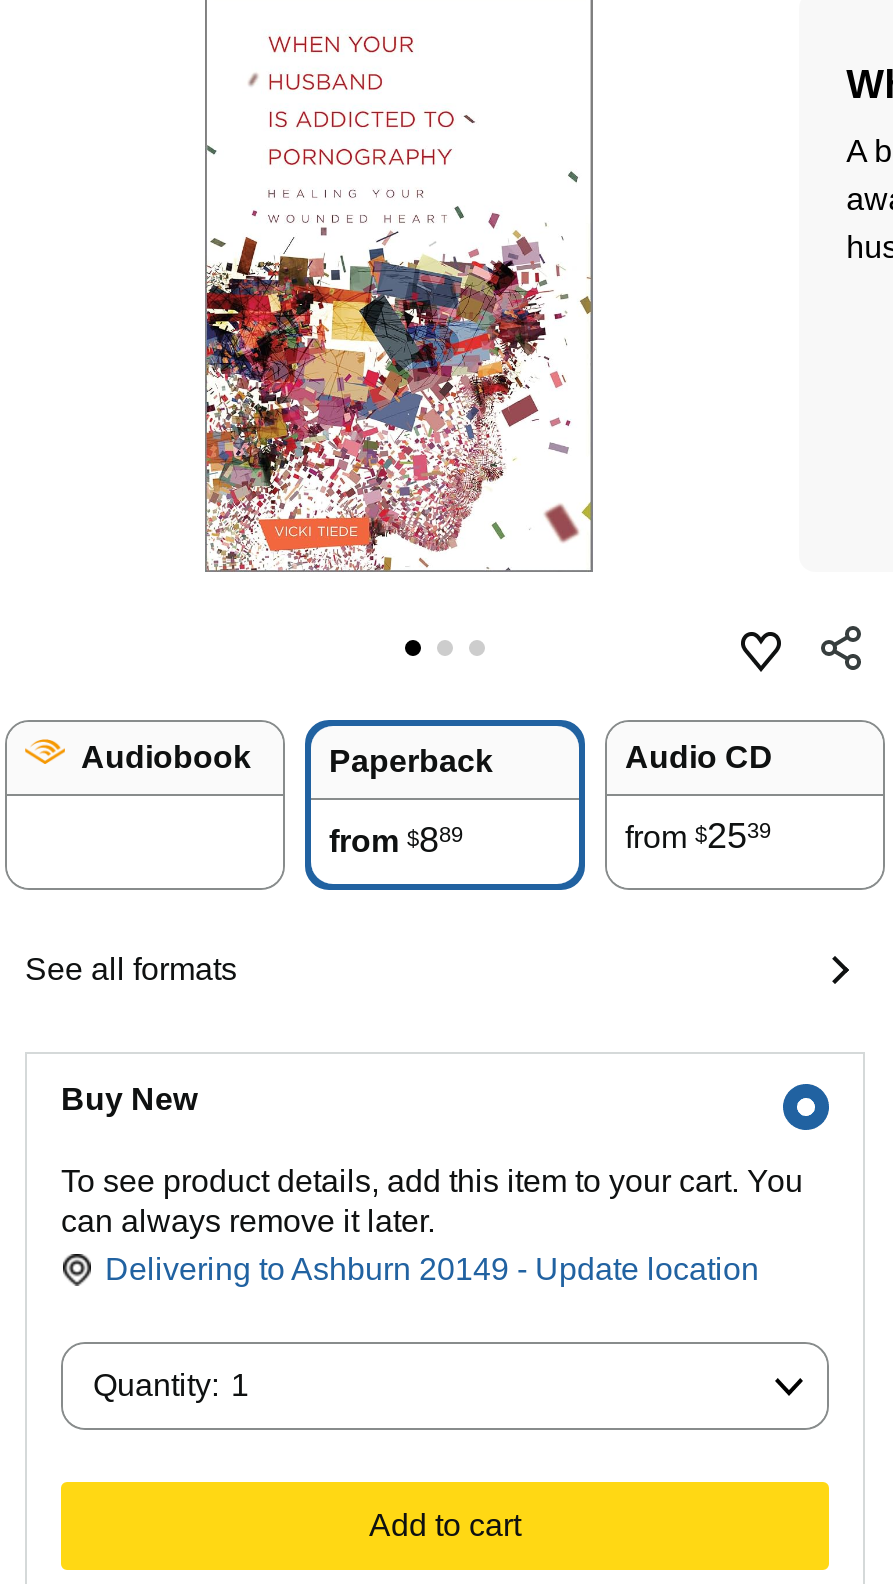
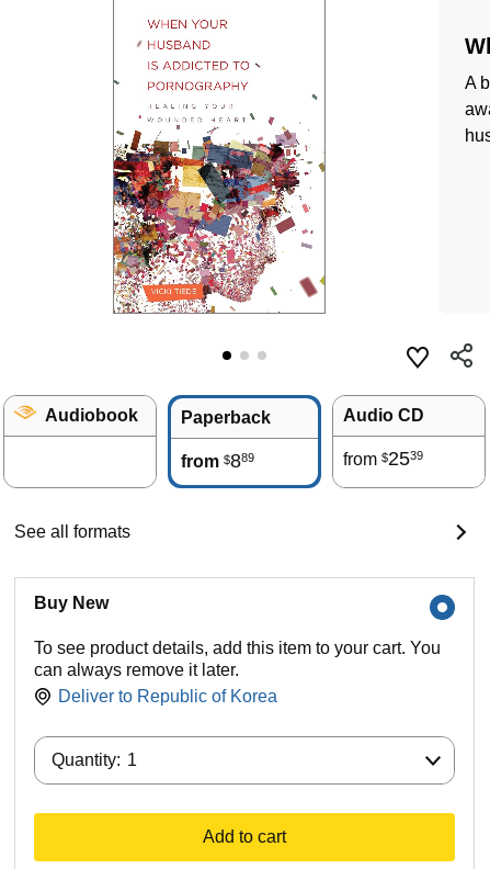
- Delivering to Ashburn 20149 - Update location
+ Deliver to Republic of Korea
